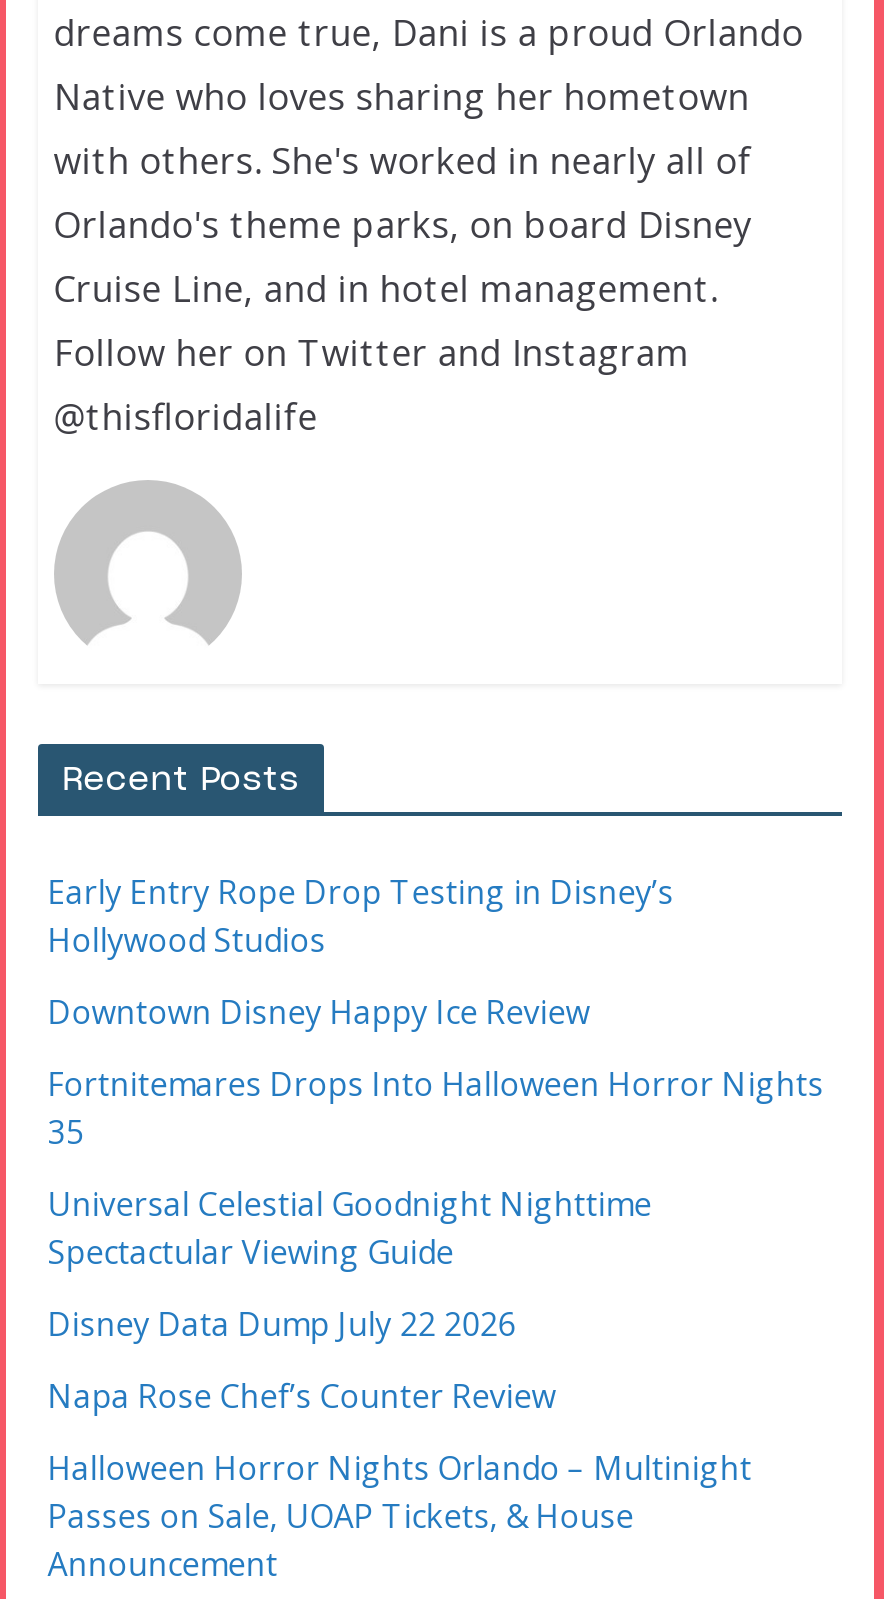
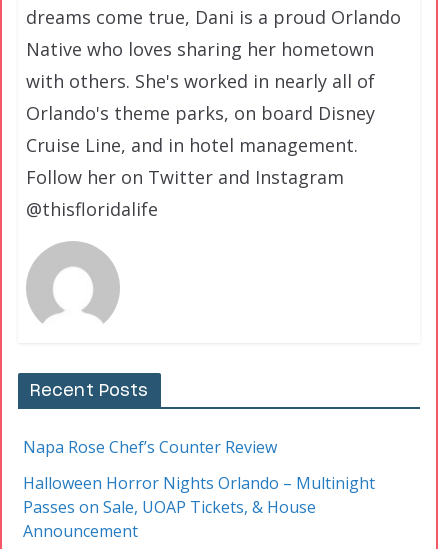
- Early Entry Rope Drop Testing in Disney’s
- Hollywood Studios
- Downtown Disney Happy Ice Review
- Fortnitemares Drops Into Halloween Horror Nights
- 35
- Universal Celestial Goodnight Nighttime
- Spectactular Viewing Guide
- Disney Data Dump July 22 2026
